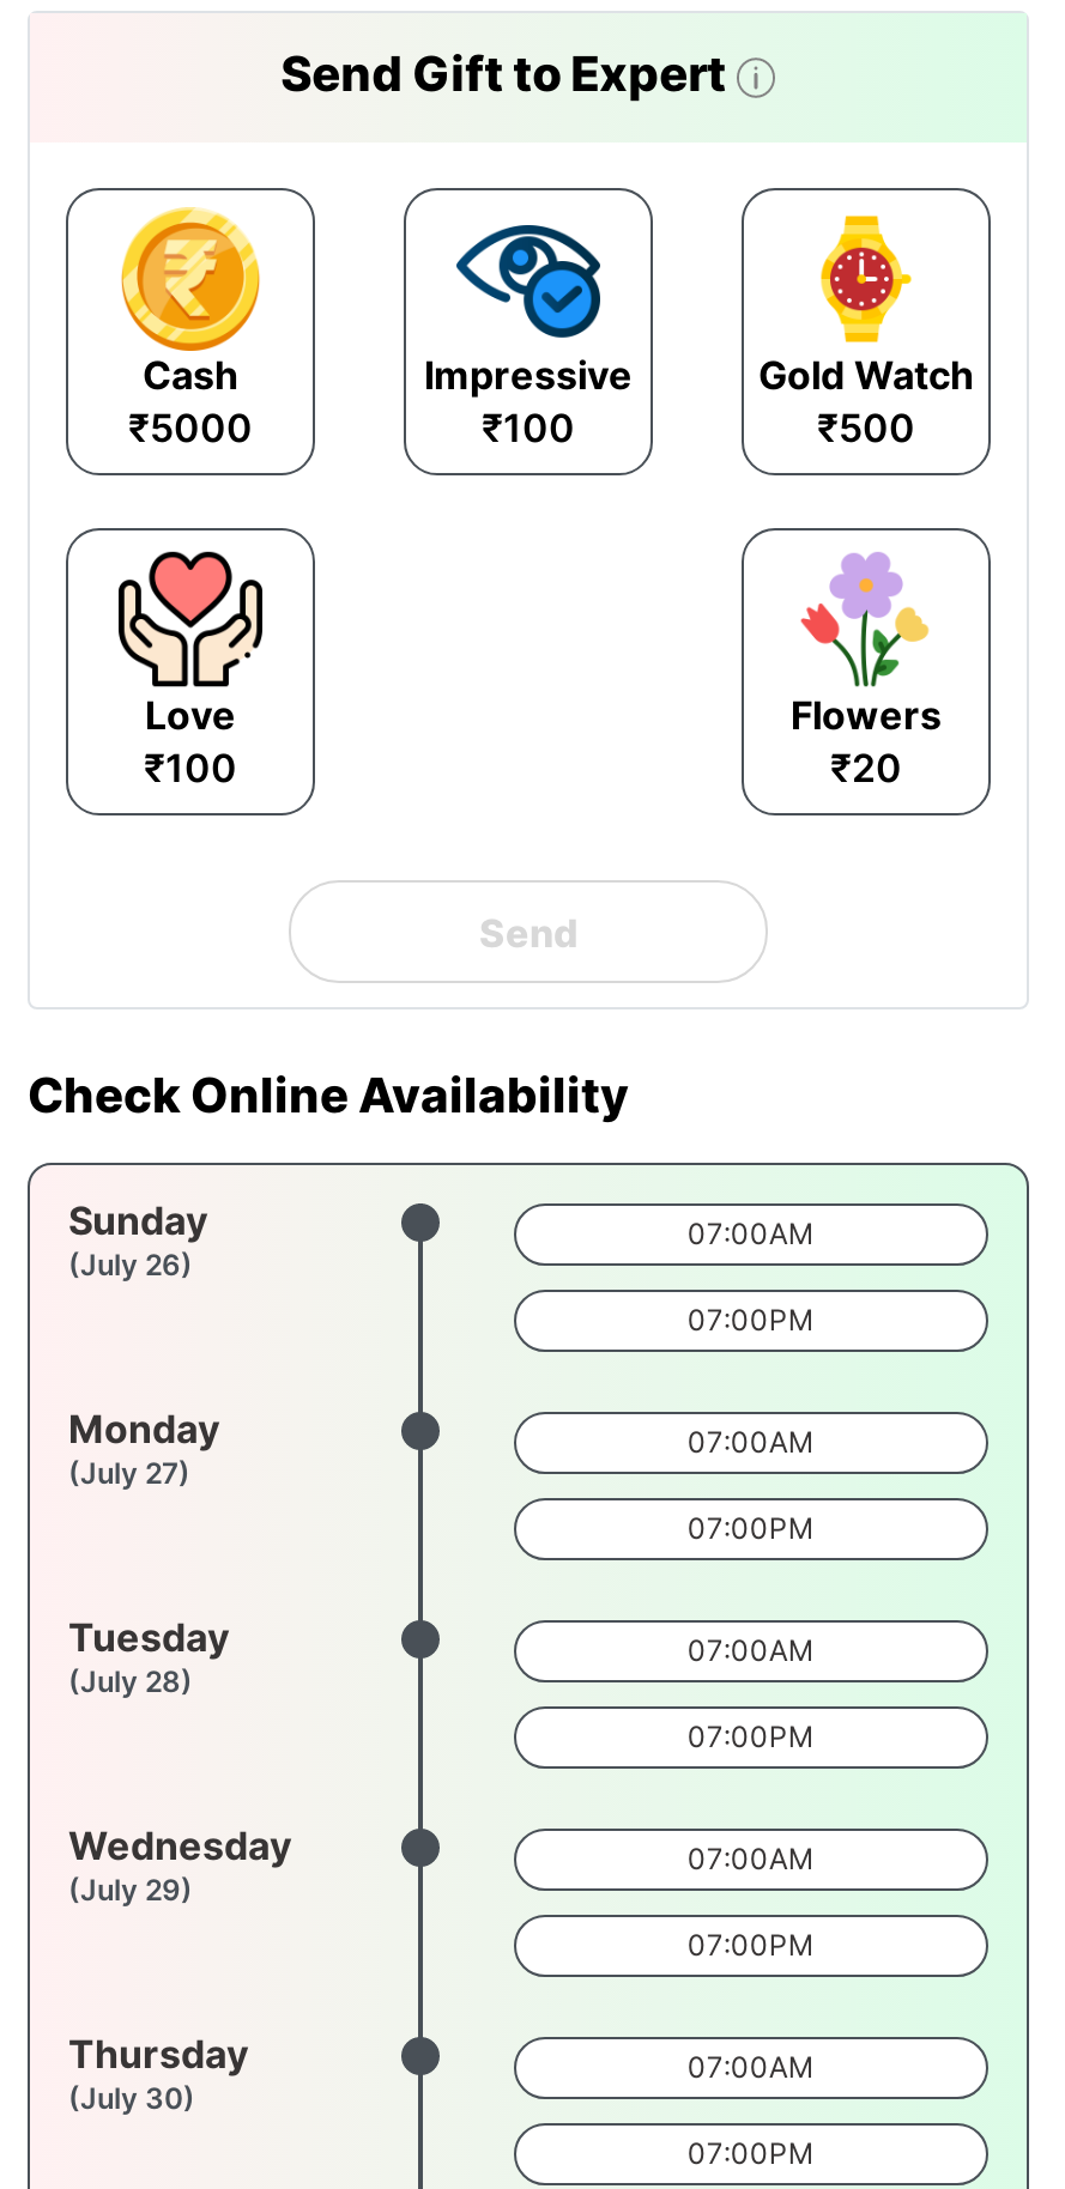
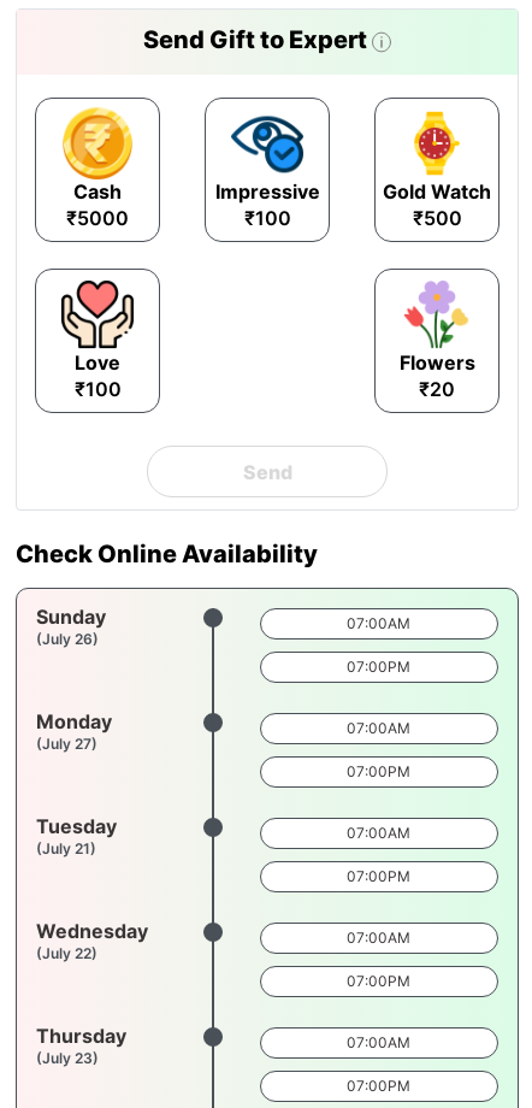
- (July 28)
+ (July 21)

- (July 29)
+ (July 22)

- (July 30)
+ (July 23)
